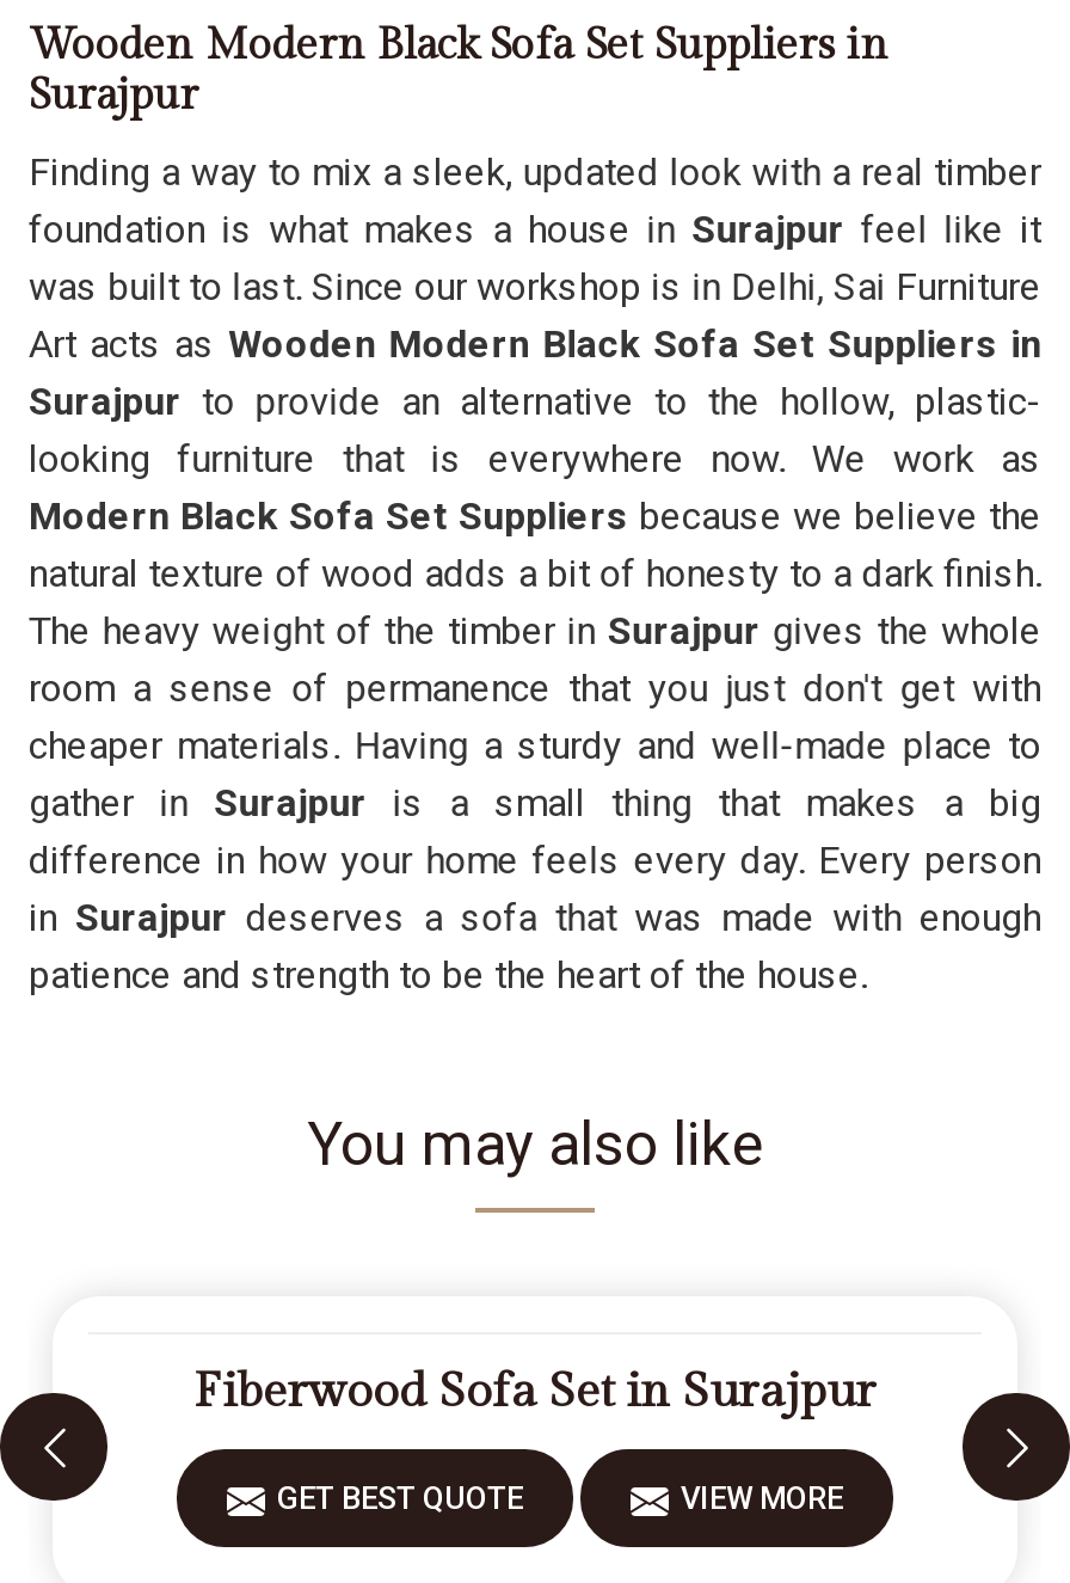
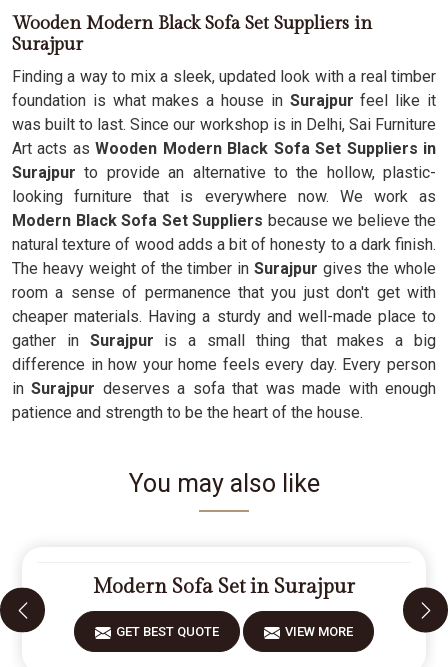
- Fiberwood Sofa Set in Surajpur
+ Modern Sofa Set in Surajpur
